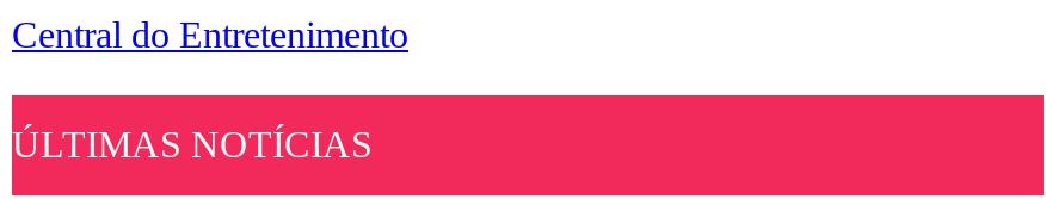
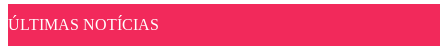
- Central do Entretenimento
